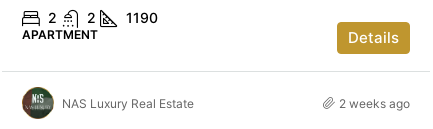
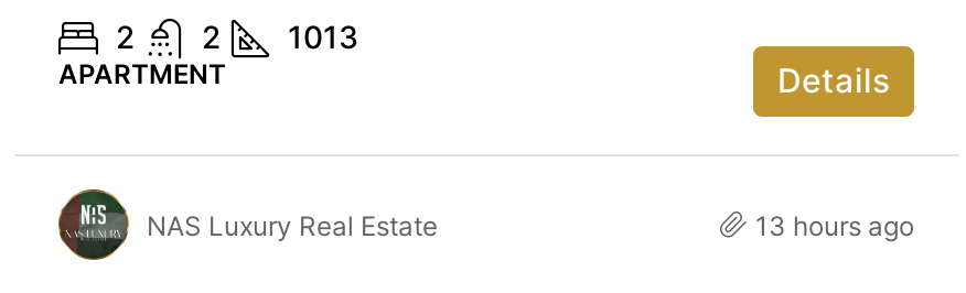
- 2 2 1190
+ 2 2 1013

- 2 weeks ago
+ 13 hours ago
